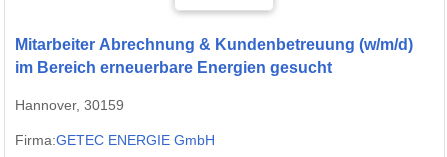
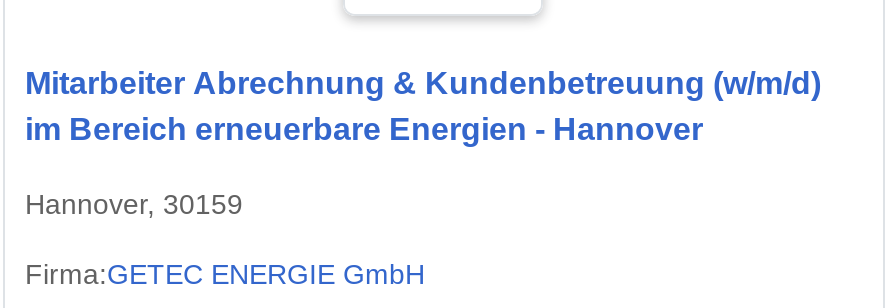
- im Bereich erneuerbare Energien gesucht
+ im Bereich erneuerbare Energien - Hannover
